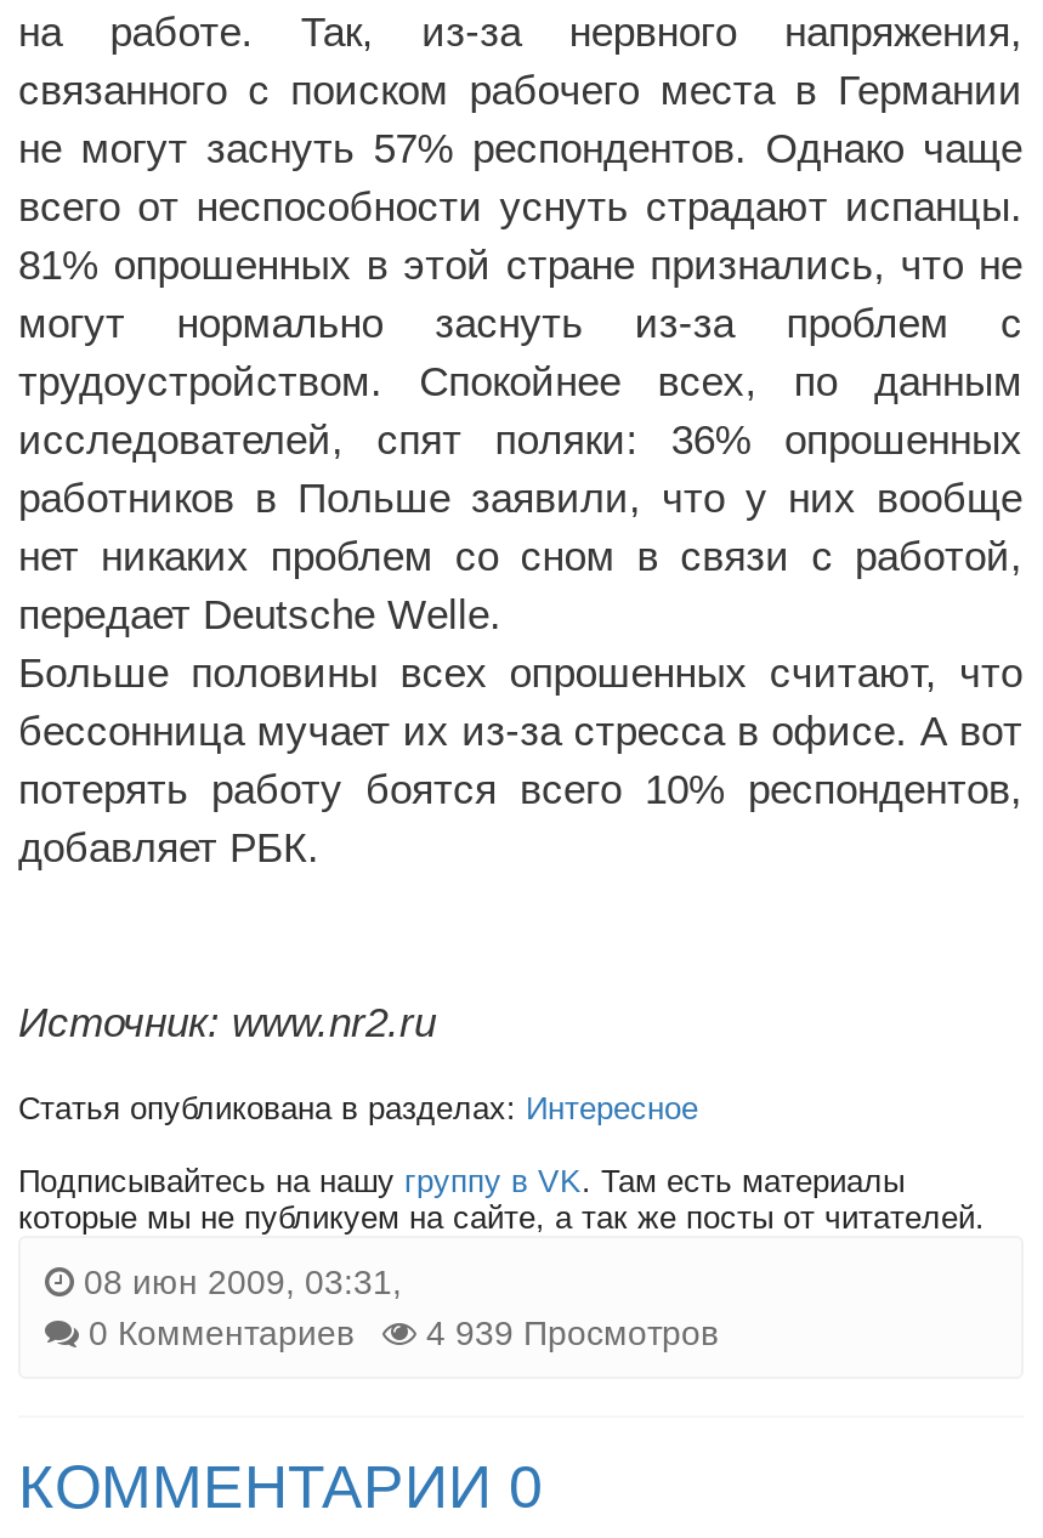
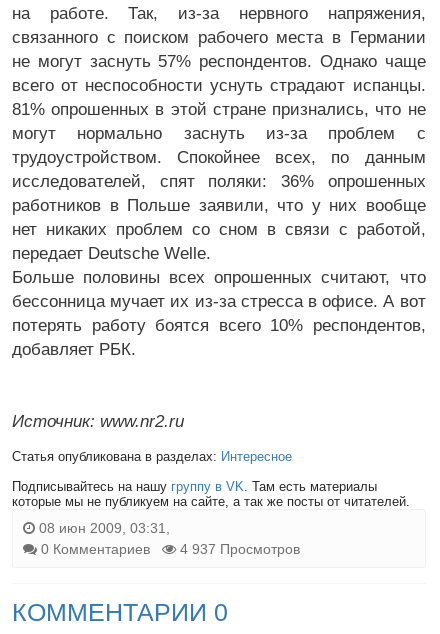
- 0 Комментариев 4 939 Просмотров
+ 0 Комментариев 4 937 Просмотров
